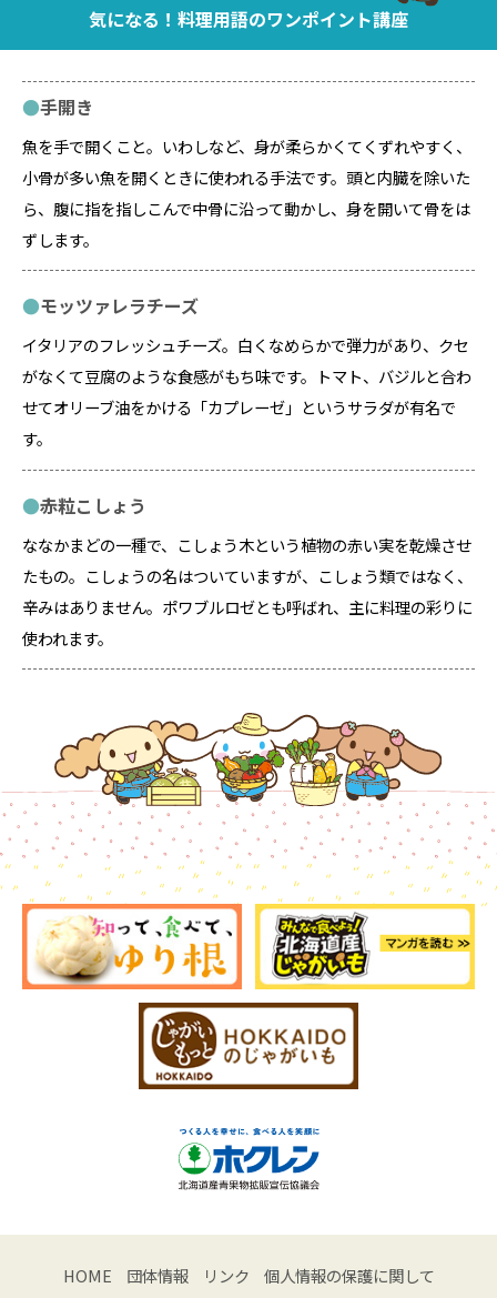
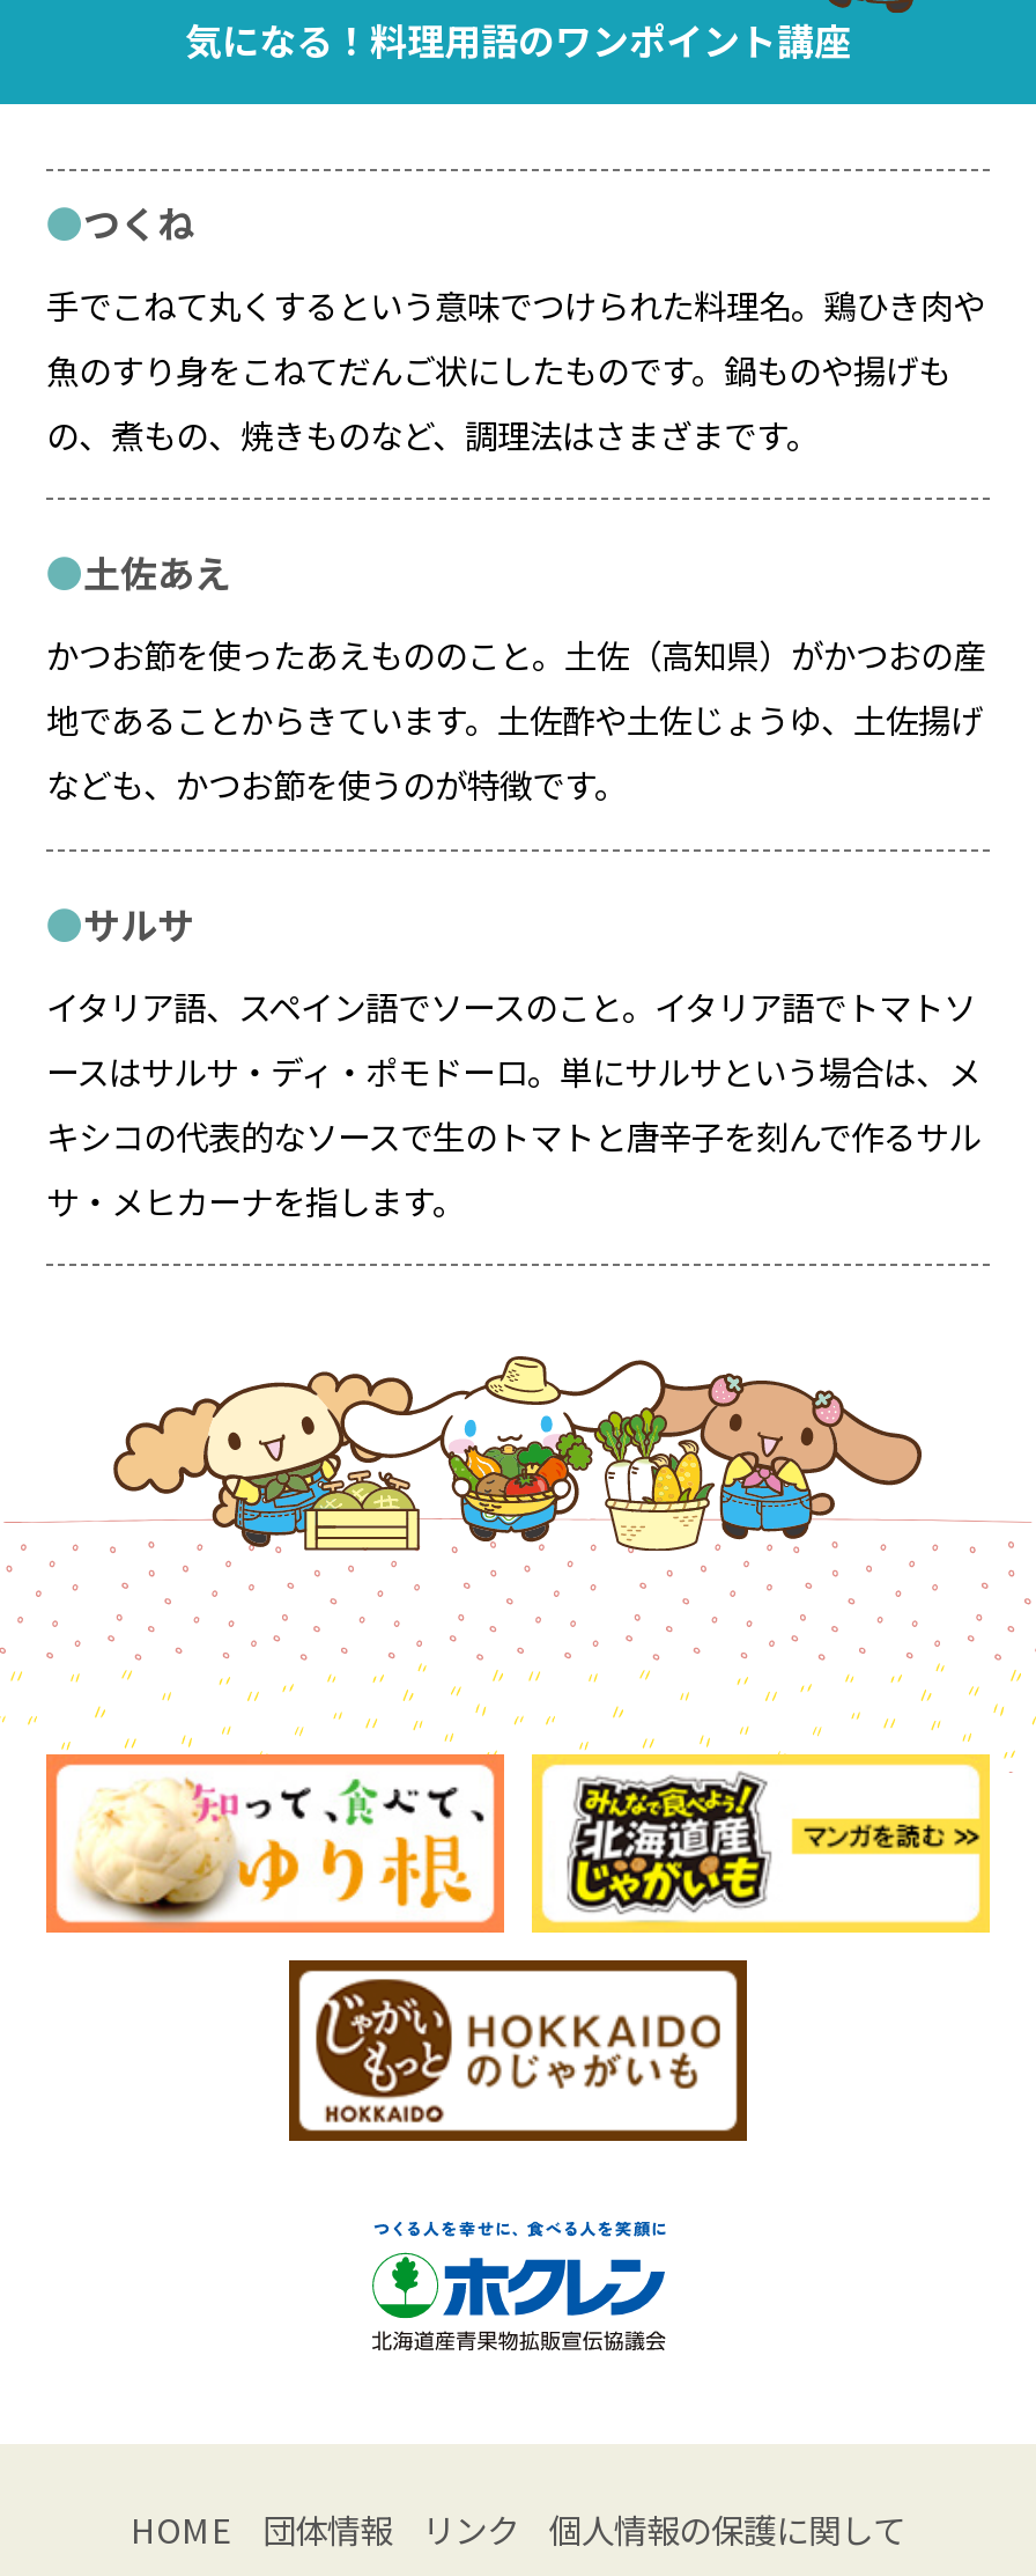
- 手開き
+ つくね

- 魚を手で開くこと。いわしなど、身が柔らかくてくずれやすく、
- 小骨が多い魚を開くときに使われる手法です。頭と内臓を除いた
- ら、腹に指を指しこんで中骨に沿って動かし、身を開いて骨をは
- ずします。
+ 手でこねて丸くするという意味でつけられた料理名。鶏ひき肉や
+ 魚のすり身をこねてだんご状にしたものです。鍋ものや揚げも
+ の、煮もの、焼きものなど、調理法はさまざまです。

- モッツァレラチーズ
+ 土佐あえ

- イタリアのフレッシュチーズ。白くなめらかで弾力があり、クセ
- がなくて豆腐のような食感がもち味です。トマト、バジルと合わ
- せてオリーブ油をかける「カプレーゼ」というサラダが有名で
- す。
+ かつお節を使ったあえもののこと。土佐（高知県）がかつおの産
+ 地であることからきています。土佐酢や土佐じょうゆ、土佐揚げ
+ なども、かつお節を使うのが特徴です。

- 赤粒こしょう
+ サルサ

- ななかまどの一種で、こしょう木という植物の赤い実を乾燥させ
- たもの。こしょうの名はついていますが、こしょう類ではなく、
- 辛みはありません。ポワブルロゼとも呼ばれ、主に料理の彩りに
- 使われます。
+ イタリア語、スペイン語でソースのこと。イタリア語でトマトソ
+ ースはサルサ・ディ・ポモドーロ。単にサルサという場合は、メ
+ キシコの代表的なソースで生のトマトと唐辛子を刻んで作るサル
+ サ・メヒカーナを指します。
